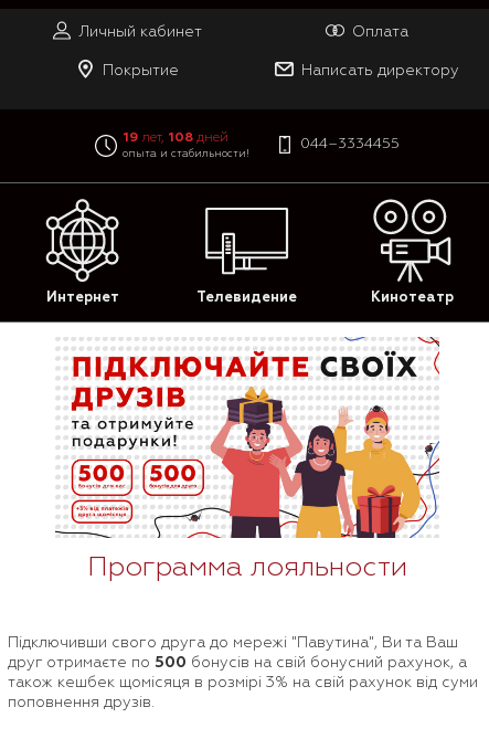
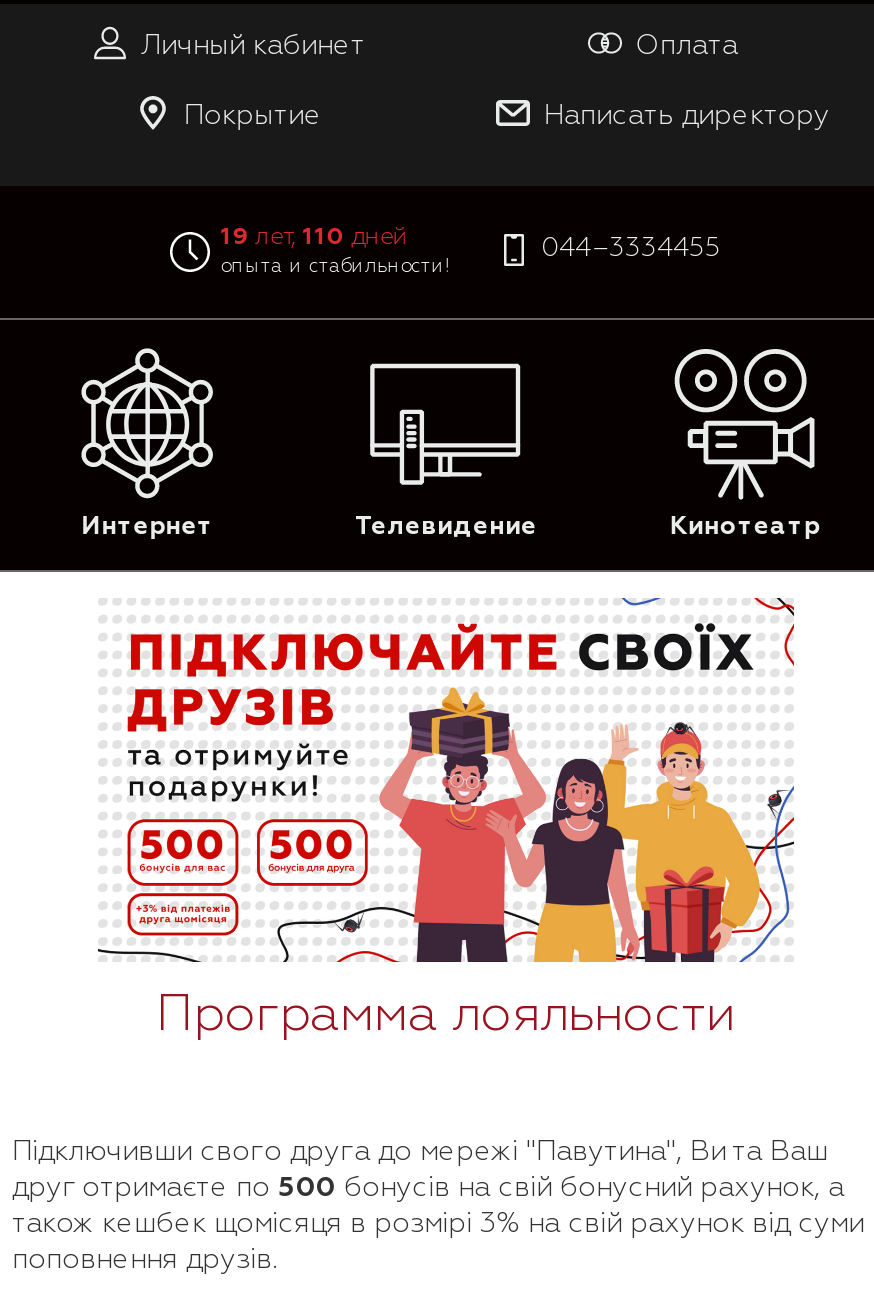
- 19 лет, 108 дней
+ 19 лет, 110 дней
